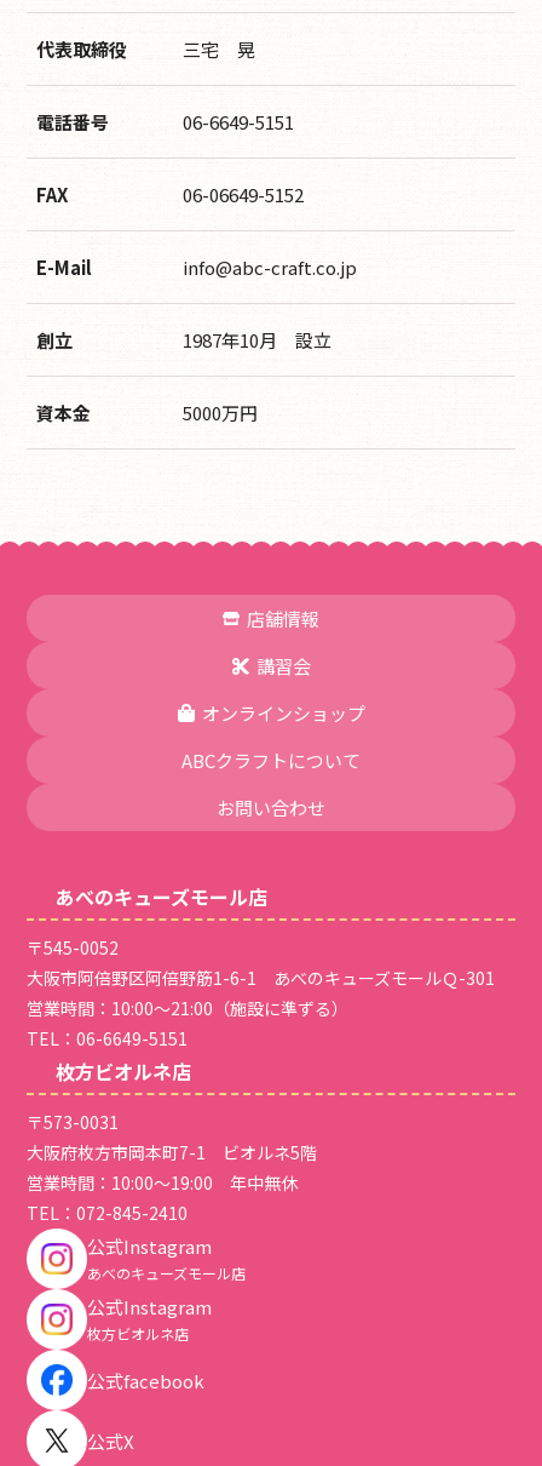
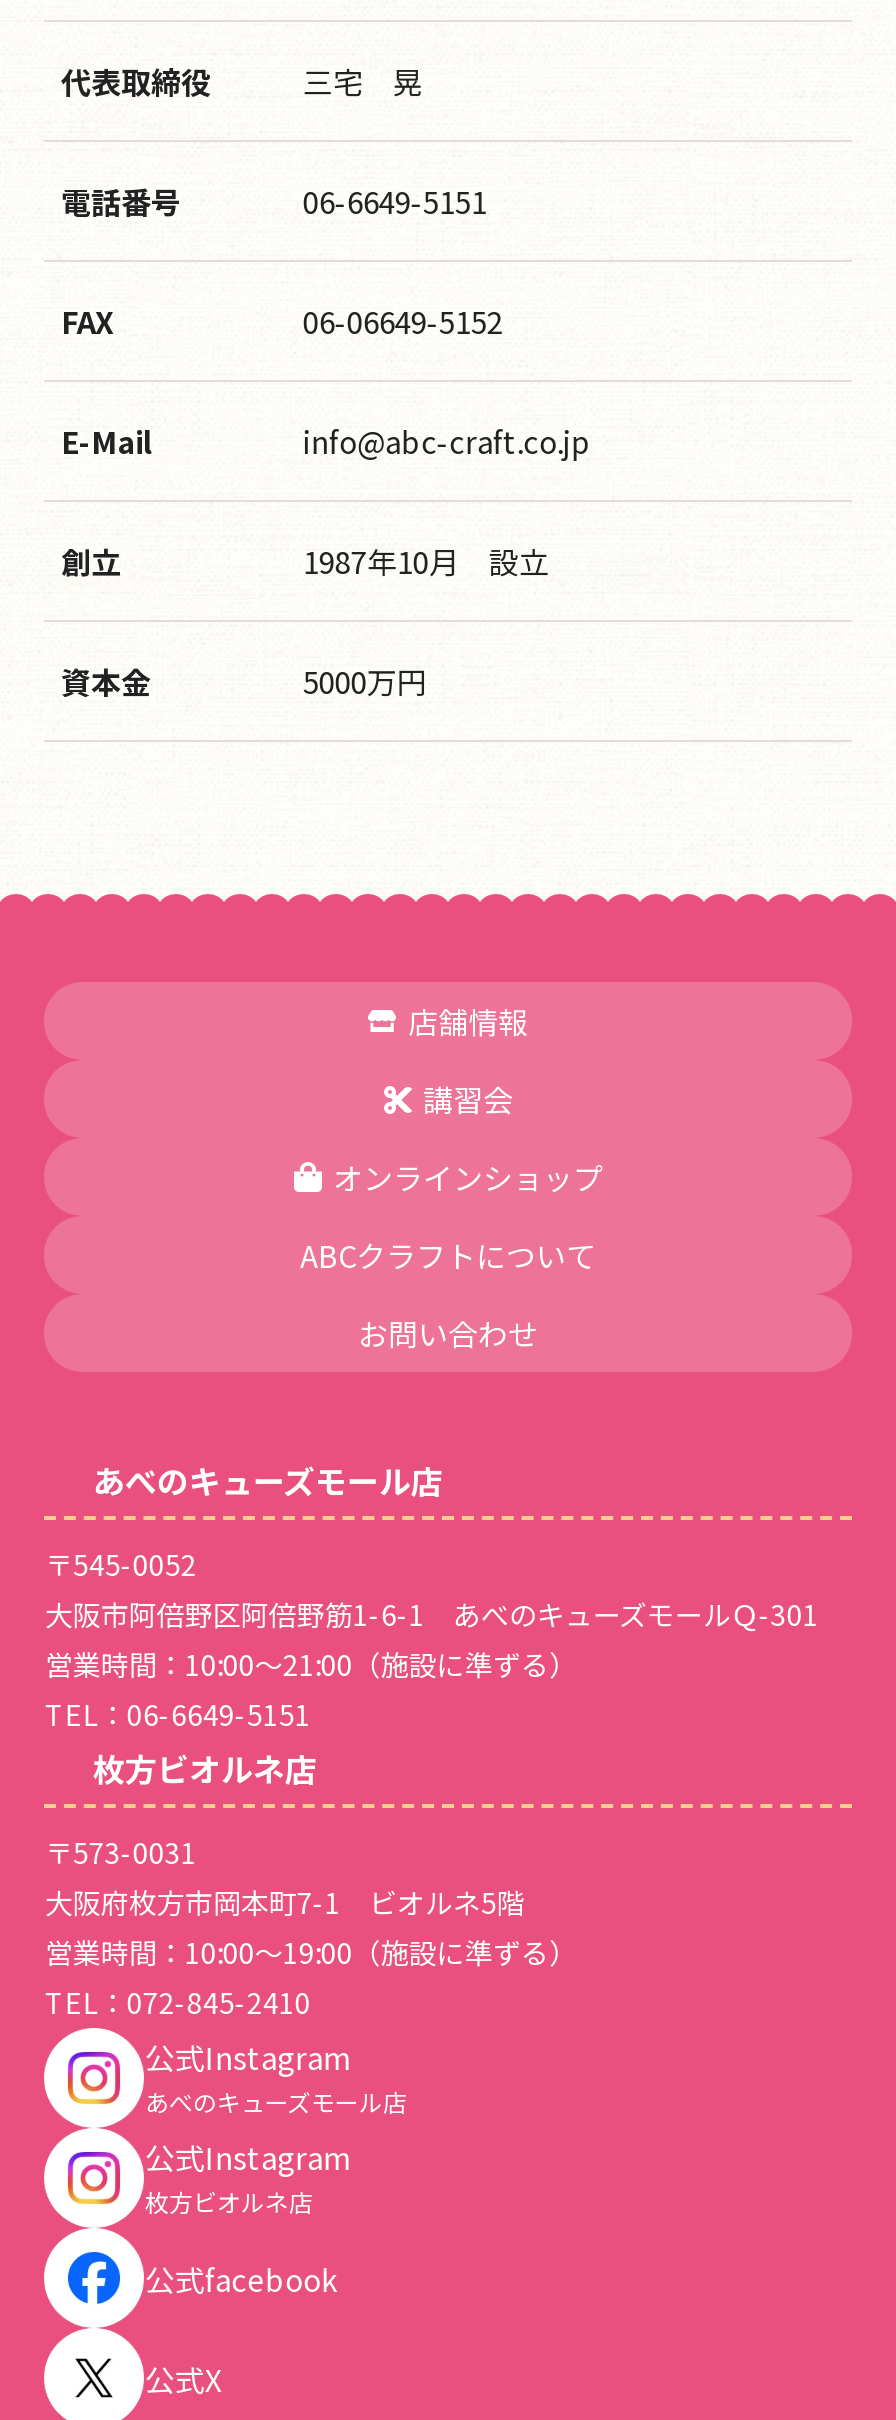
- 営業時間：10:00～19:00 年中無休
+ 営業時間：10:00～19:00（施設に準ずる）
